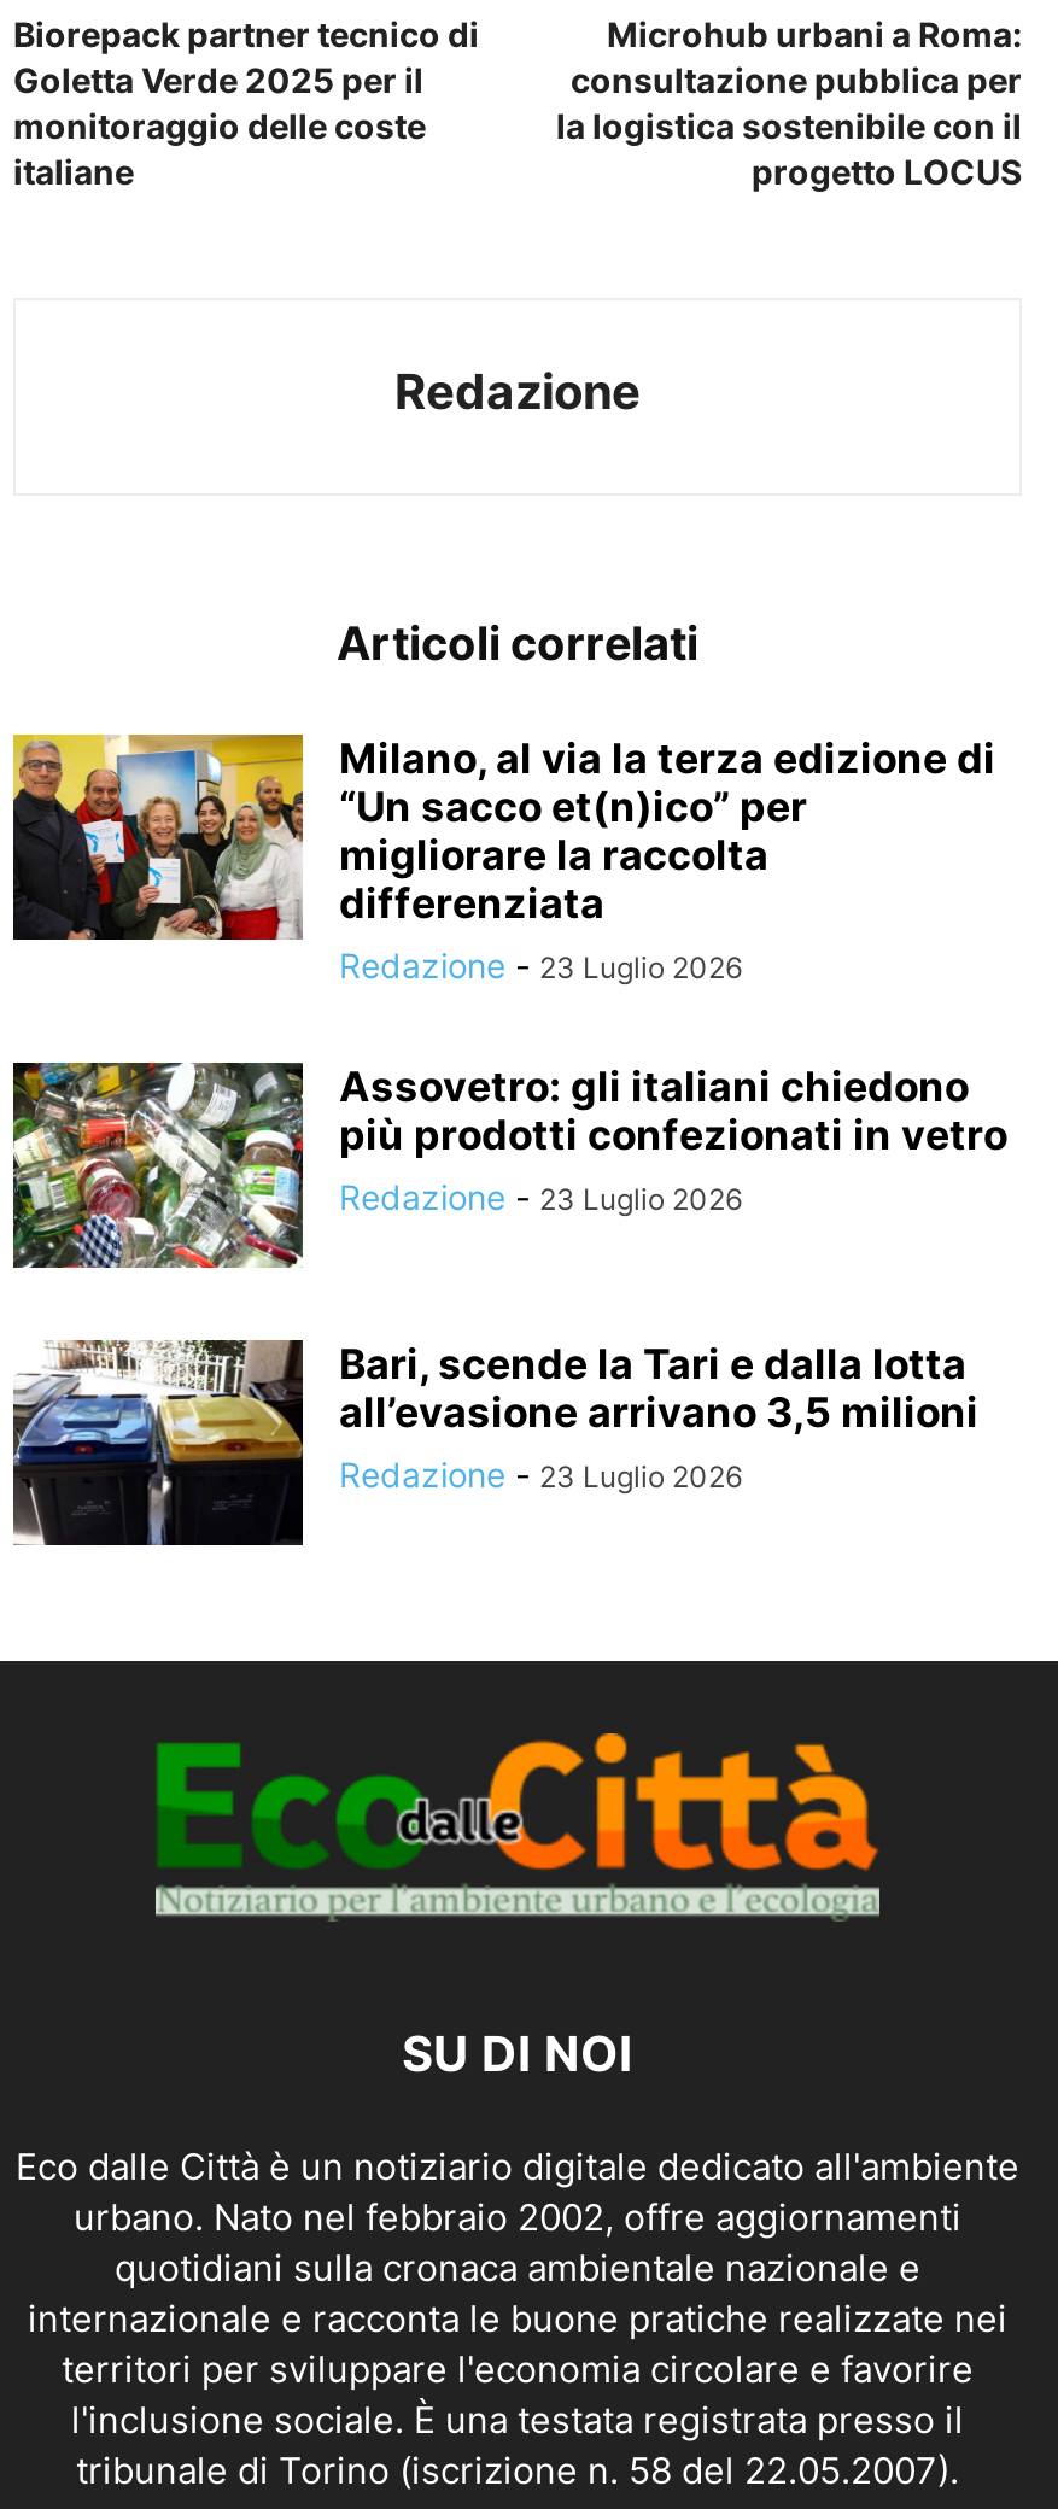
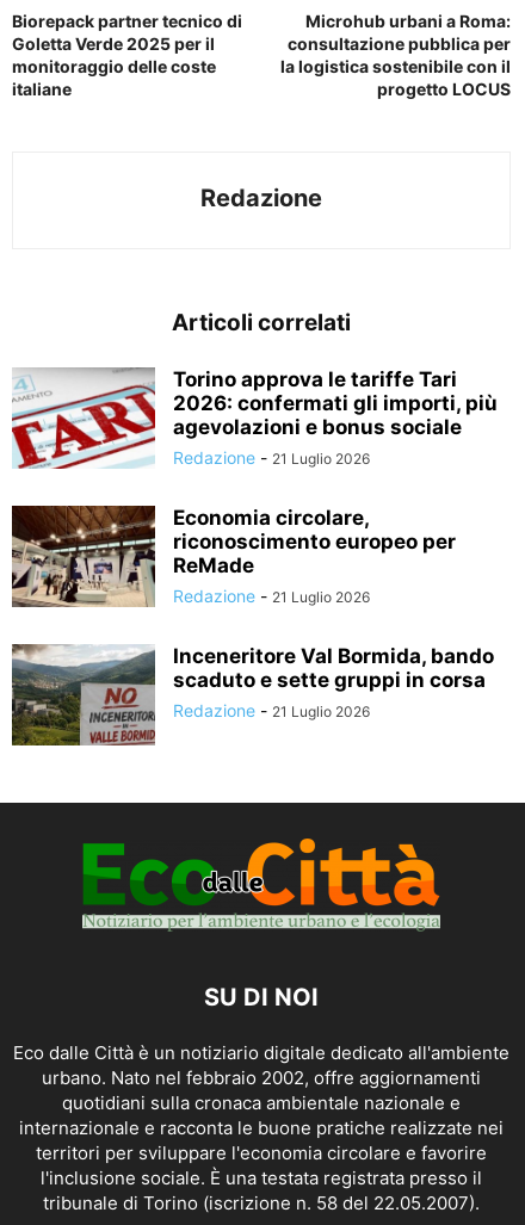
- [image]
- Milano, al via la terza edizione di
- “Un sacco et(n)ico” per
- migliorare la raccolta
- differenziata
- Redazione - 23 Luglio 2026
+ [image]
+ Torino approva le tariffe Tari
+ 2026: confermati gli importi, più
+ agevolazioni e bonus sociale
+ Redazione - 21 Luglio 2026

- [image]
- Assovetro: gli italiani chiedono
- più prodotti confezionati in vetro
- Redazione - 23 Luglio 2026
+ [image]
+ Economia circolare,
+ riconoscimento europeo per
+ ReMade
+ Redazione - 21 Luglio 2026

- [image]
- Bari, scende la Tari e dalla lotta
- all’evasione arrivano 3,5 milioni
- Redazione - 23 Luglio 2026
+ [image]
+ Inceneritore Val Bormida, bando
+ scaduto e sette gruppi in corsa
+ Redazione - 21 Luglio 2026
